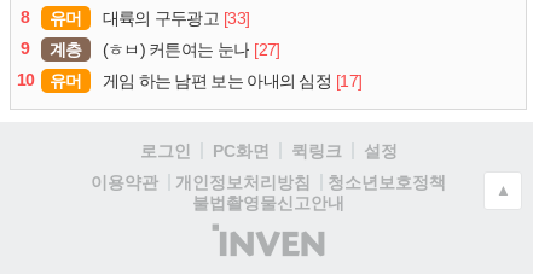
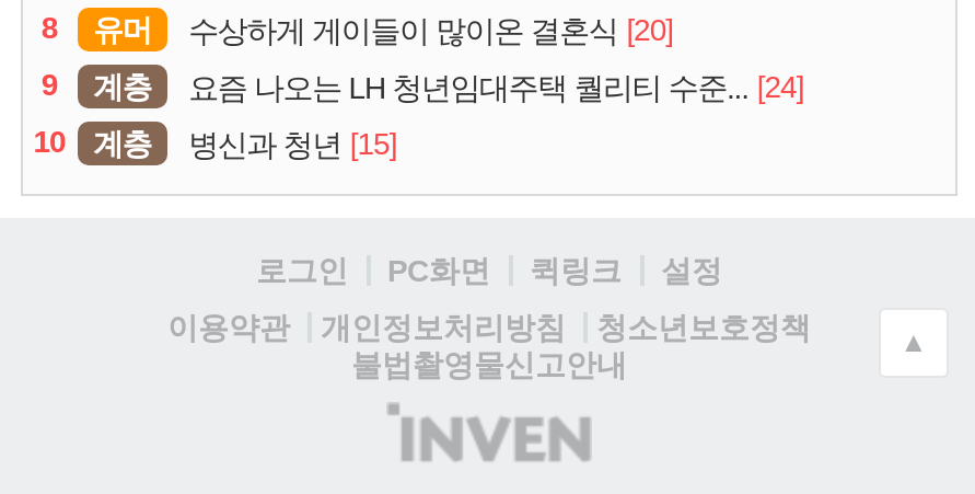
- 대륙의 구두광고 [33]
+ 수상하게 게이들이 많이온 결혼식 [20]

- (ㅎㅂ) 커튼여는 눈나 [27]
+ 요즘 나오는 LH 청년임대주택 퀄리티 수준... [24]

- 유머
- 게임 하는 남편 보는 아내의 심정 [17]
+ 계층
+ 병신과 청년 [15]
